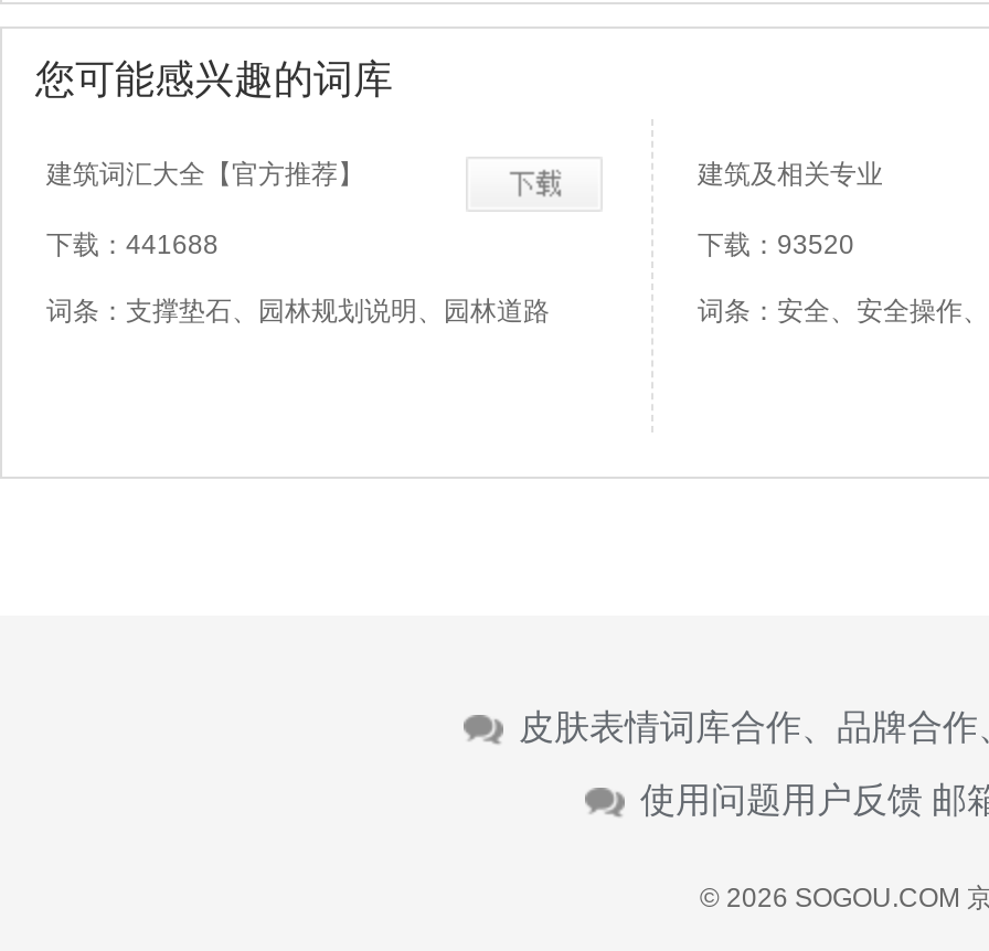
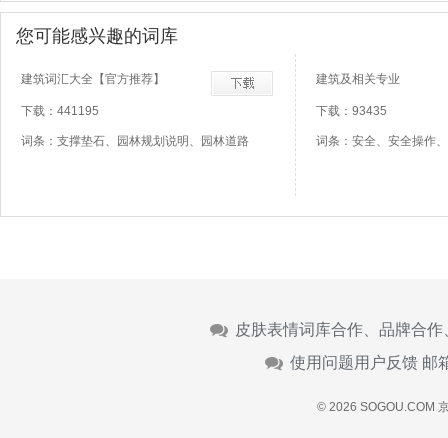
- 下载：441688
+ 下载：441195

- 下载：93520
+ 下载：93435
